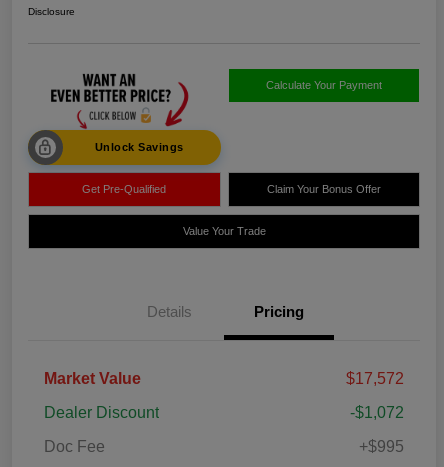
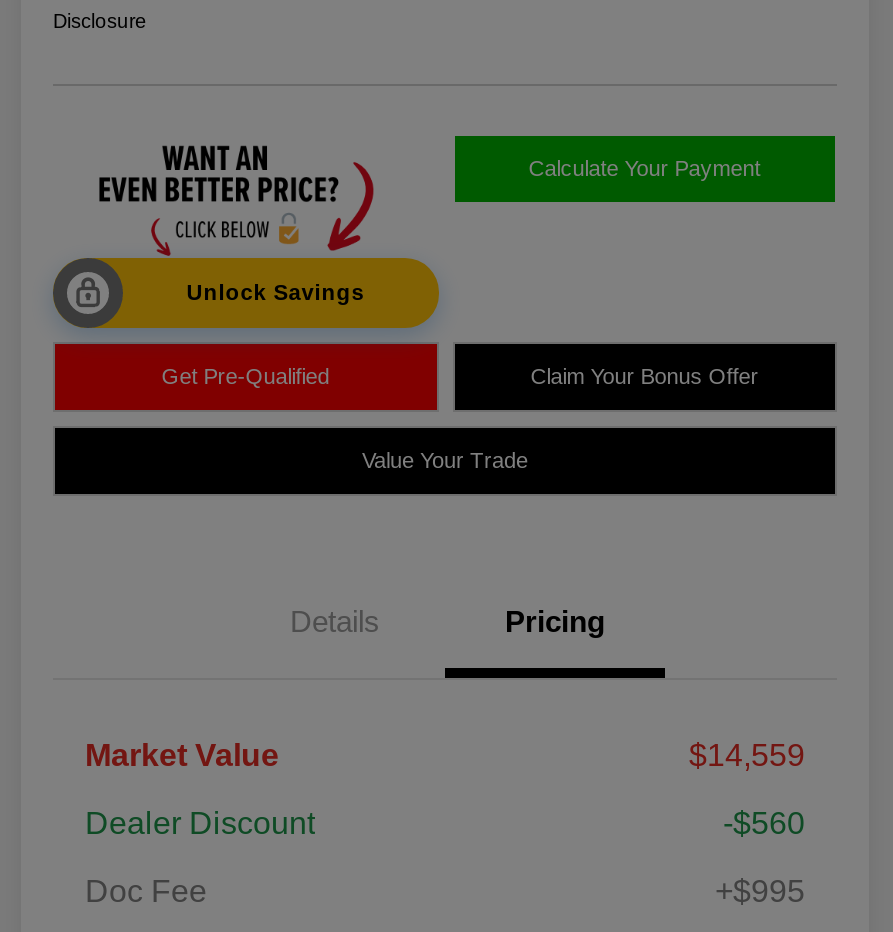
- $17,572
+ $14,559

- -$1,072
+ -$560
